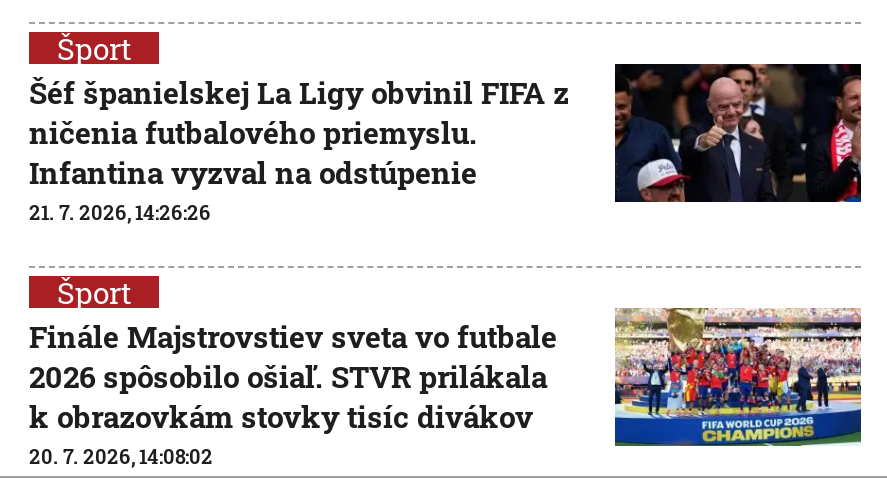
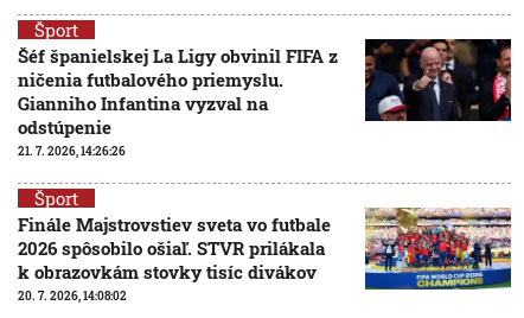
- Infantina vyzval na odstúpenie
+ Gianniho Infantina vyzval na
+ odstúpenie
